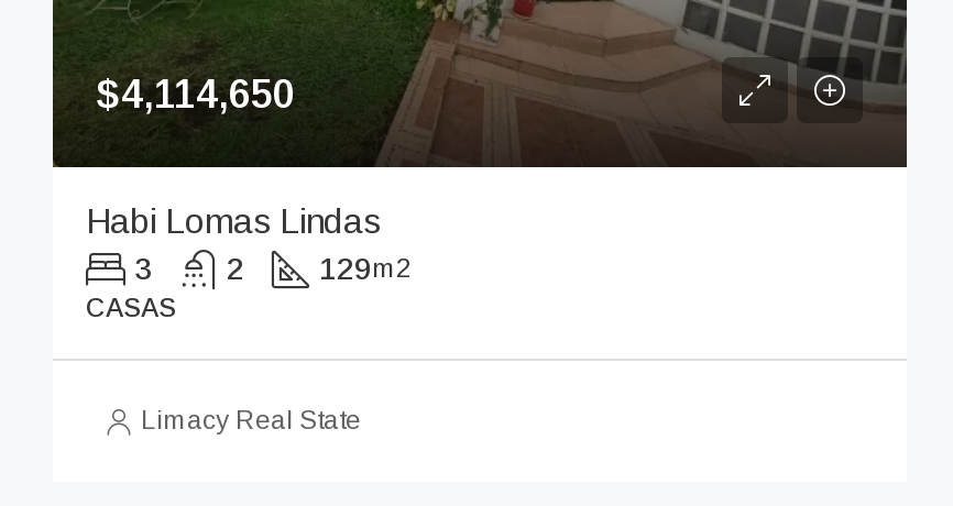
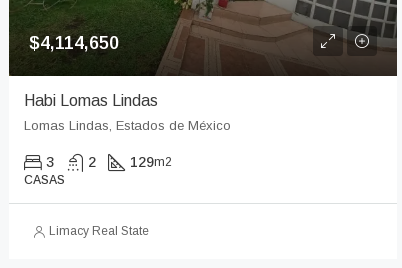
+ Lomas Lindas, Estados de México
